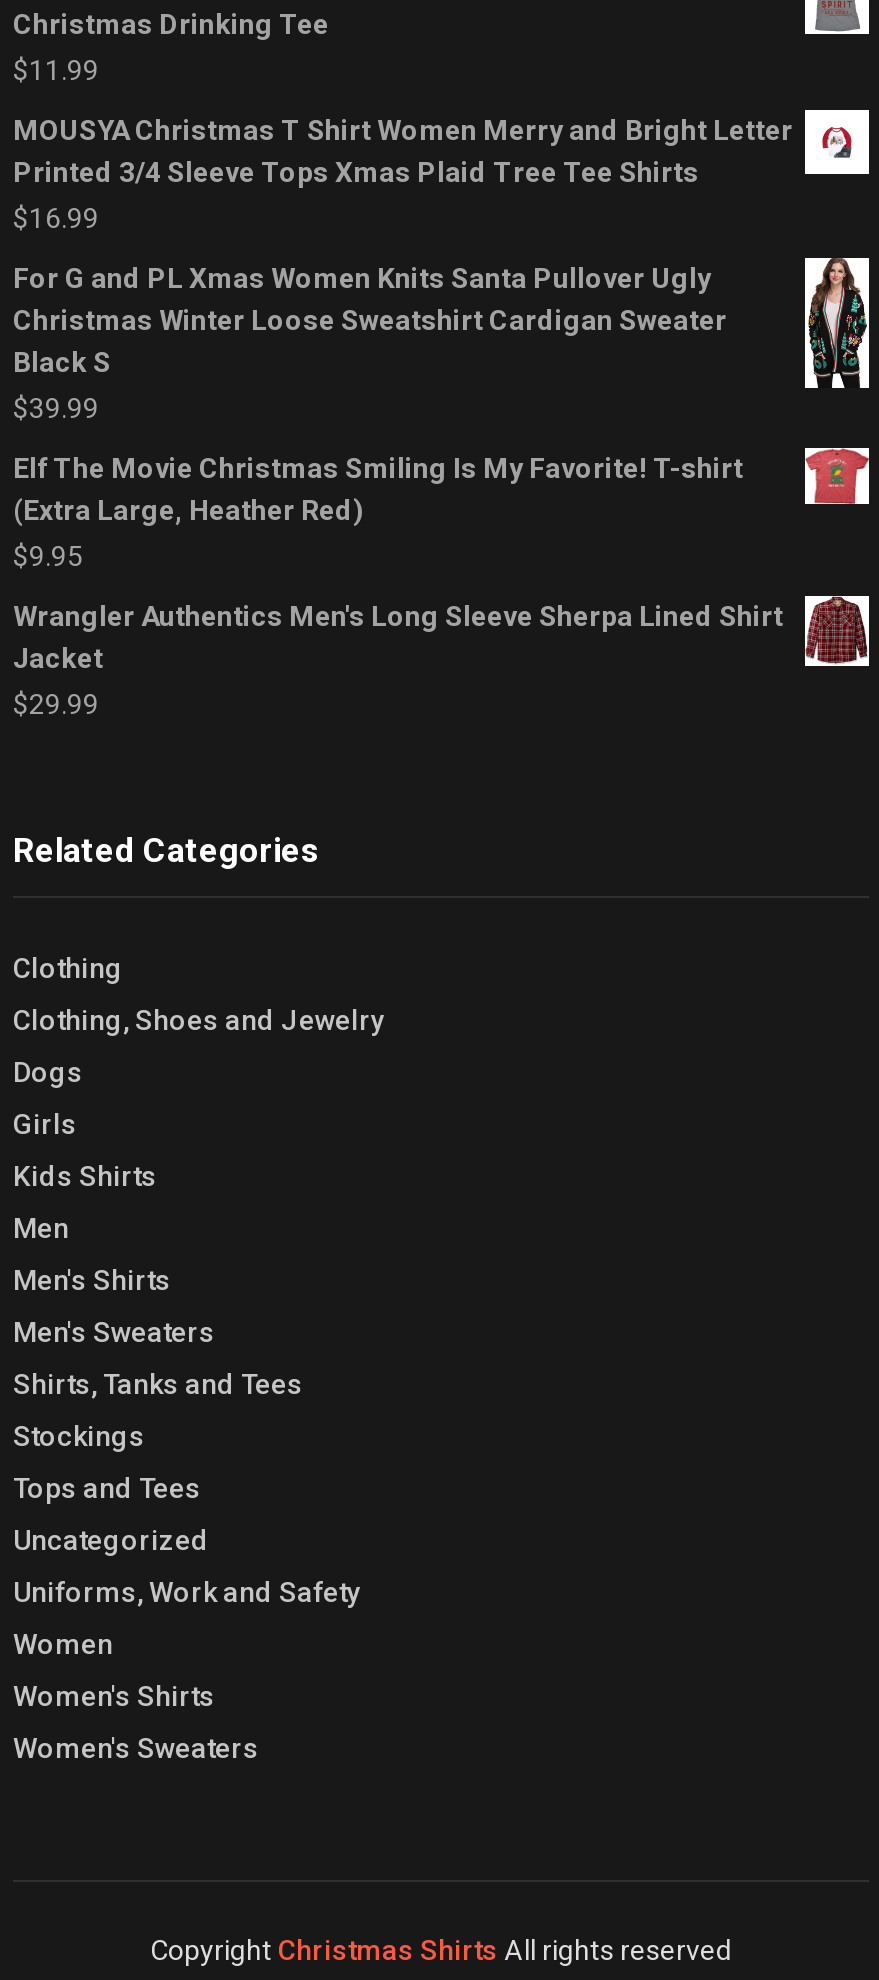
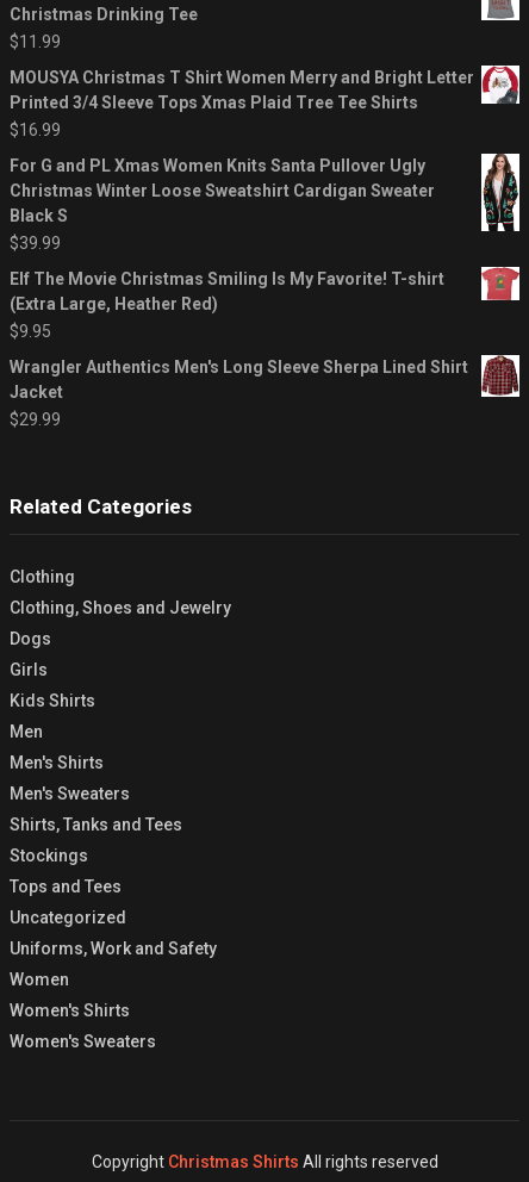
- [image]
+ [image]
